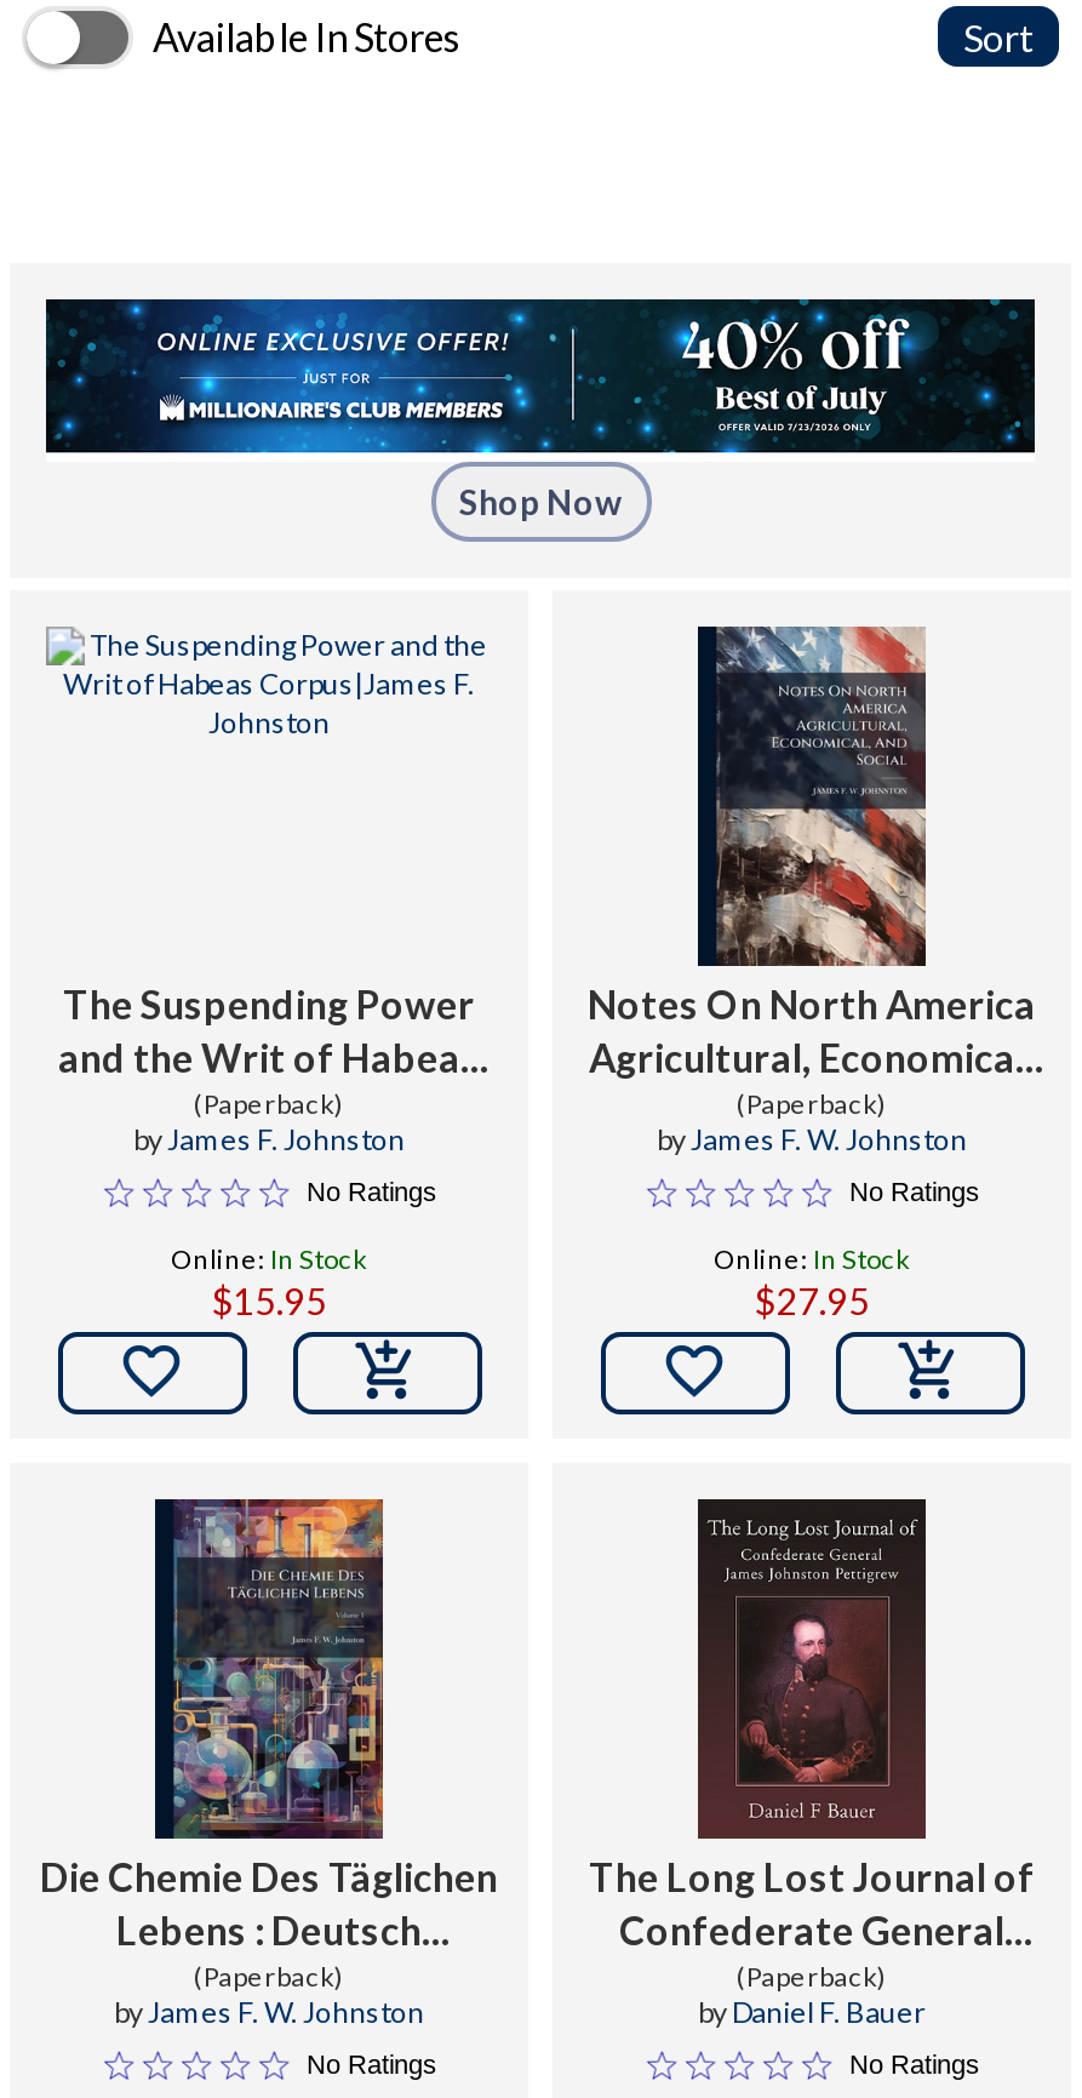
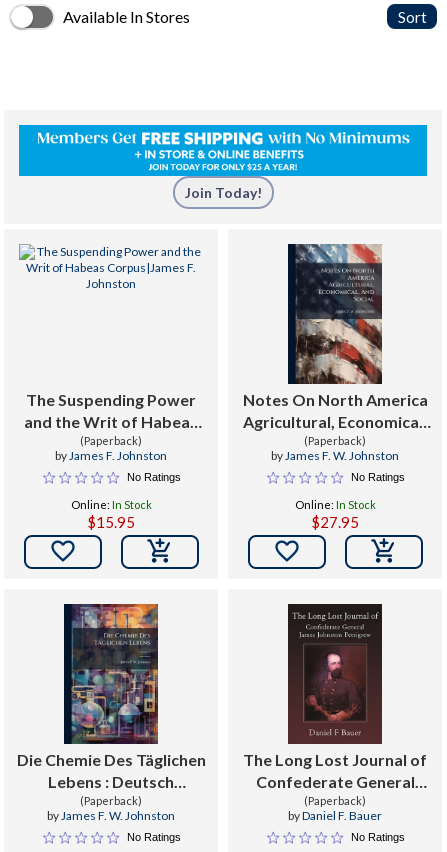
- [image]
- Shop Now
+ [image]
+ Join Today!
